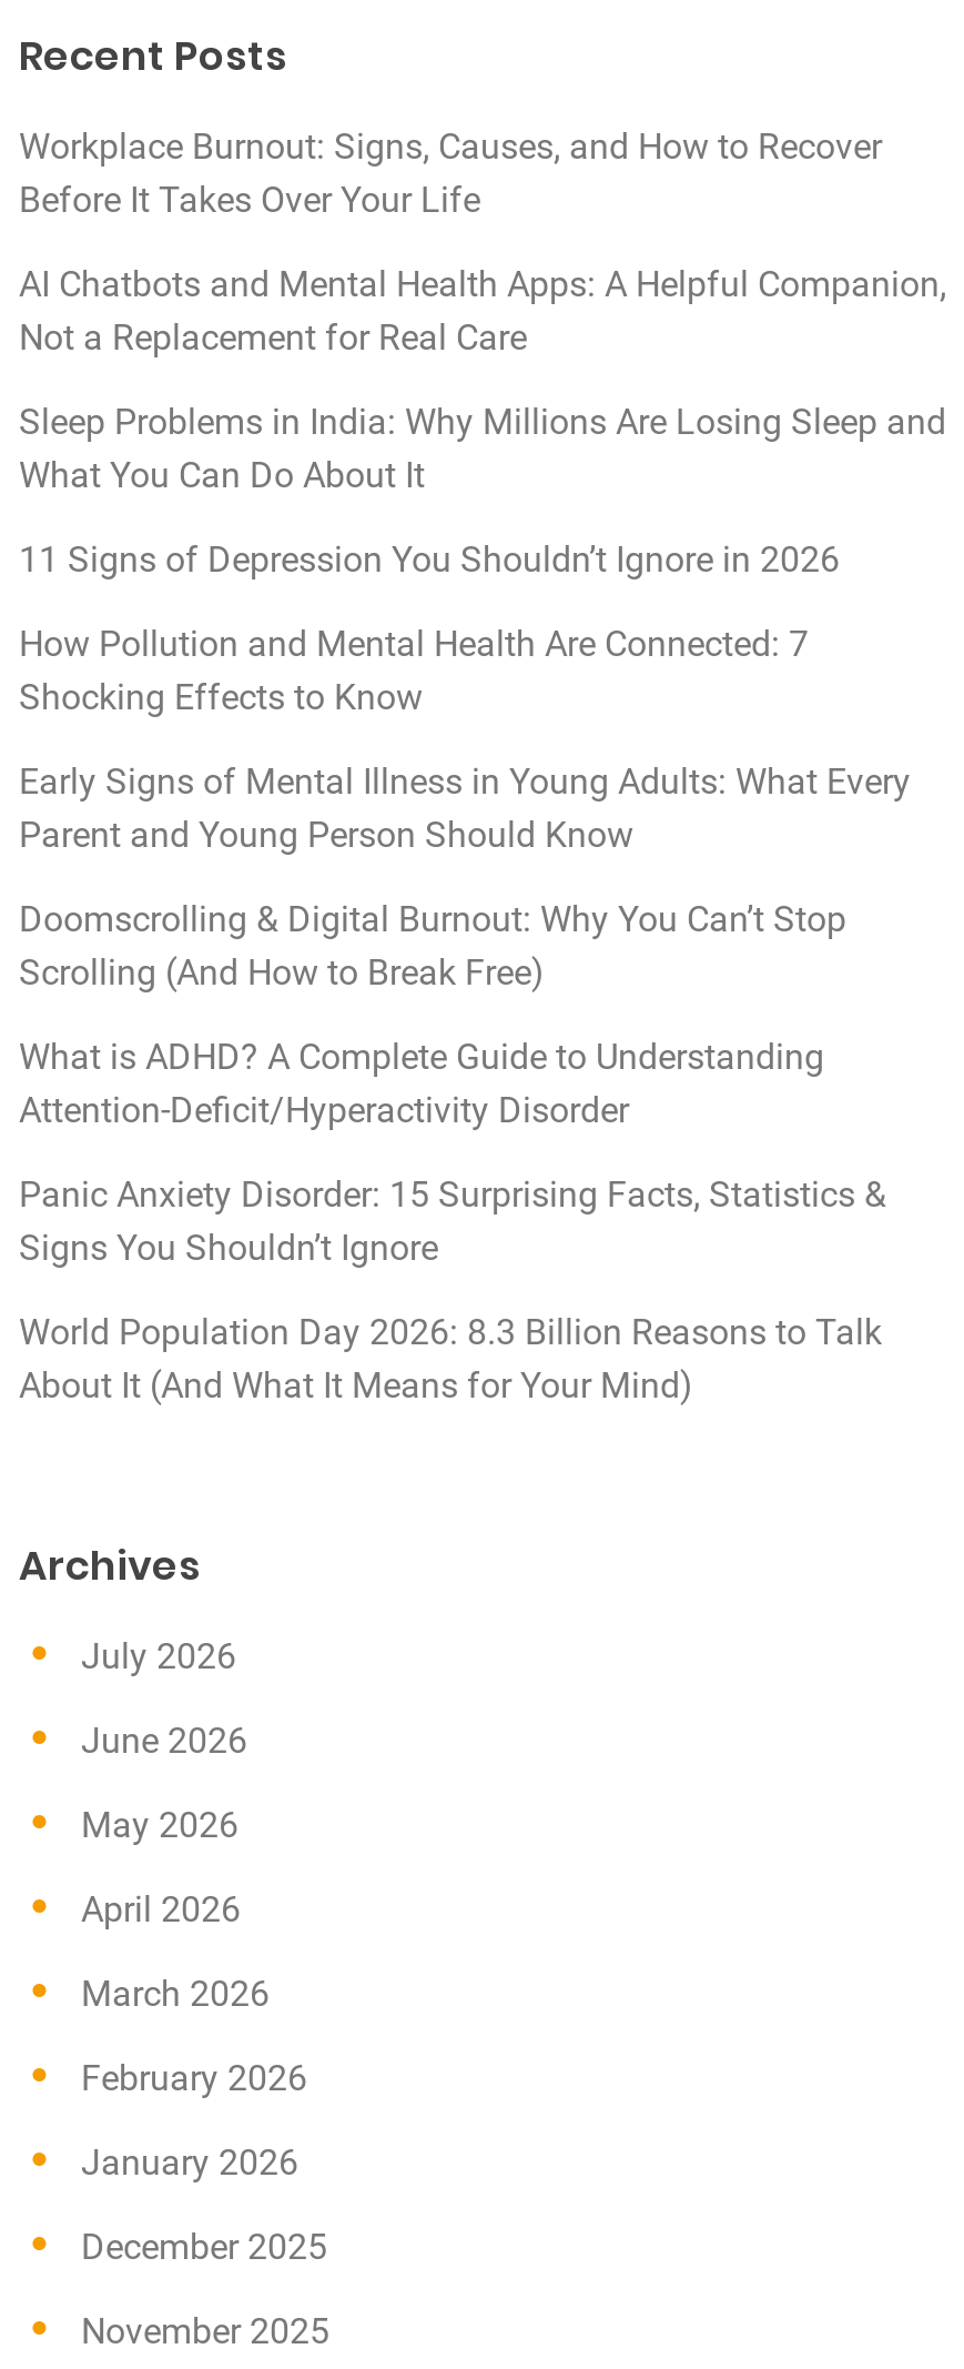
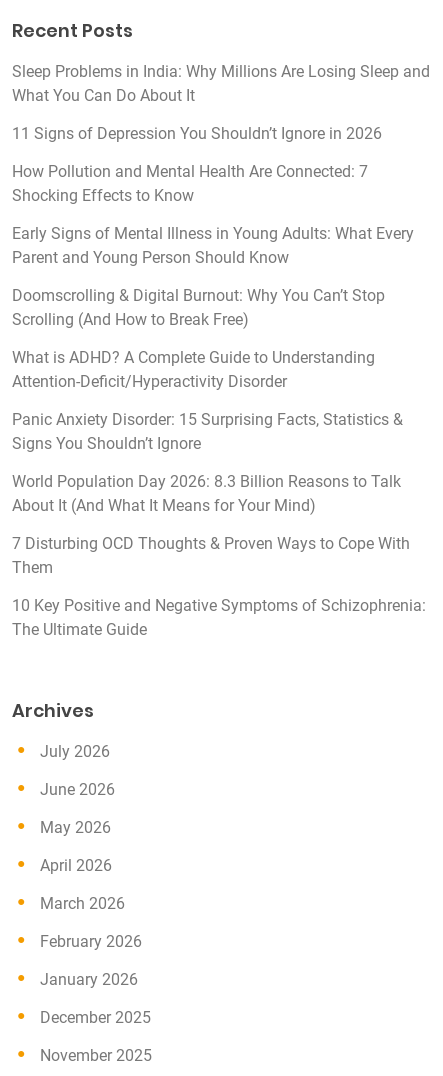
- Workplace Burnout: Signs, Causes, and How to Recover
- Before It Takes Over Your Life
- AI Chatbots and Mental Health Apps: A Helpful Companion,
- Not a Replacement for Real Care

moved up: Sleep Problems in India: Why Millions Are Losing Sleep and | What You Can Do About It | 11 Signs of Depression You Shouldn’t Ignore in 2026 | ... | World Population Day 2026: 8.3 Billion Reasons to Talk | About It (And What It Means for Your Mind)

+ 7 Disturbing OCD Thoughts & Proven Ways to Cope With
+ Them
+ 10 Key Positive and Negative Symptoms of Schizophrenia:
+ The Ultimate Guide
